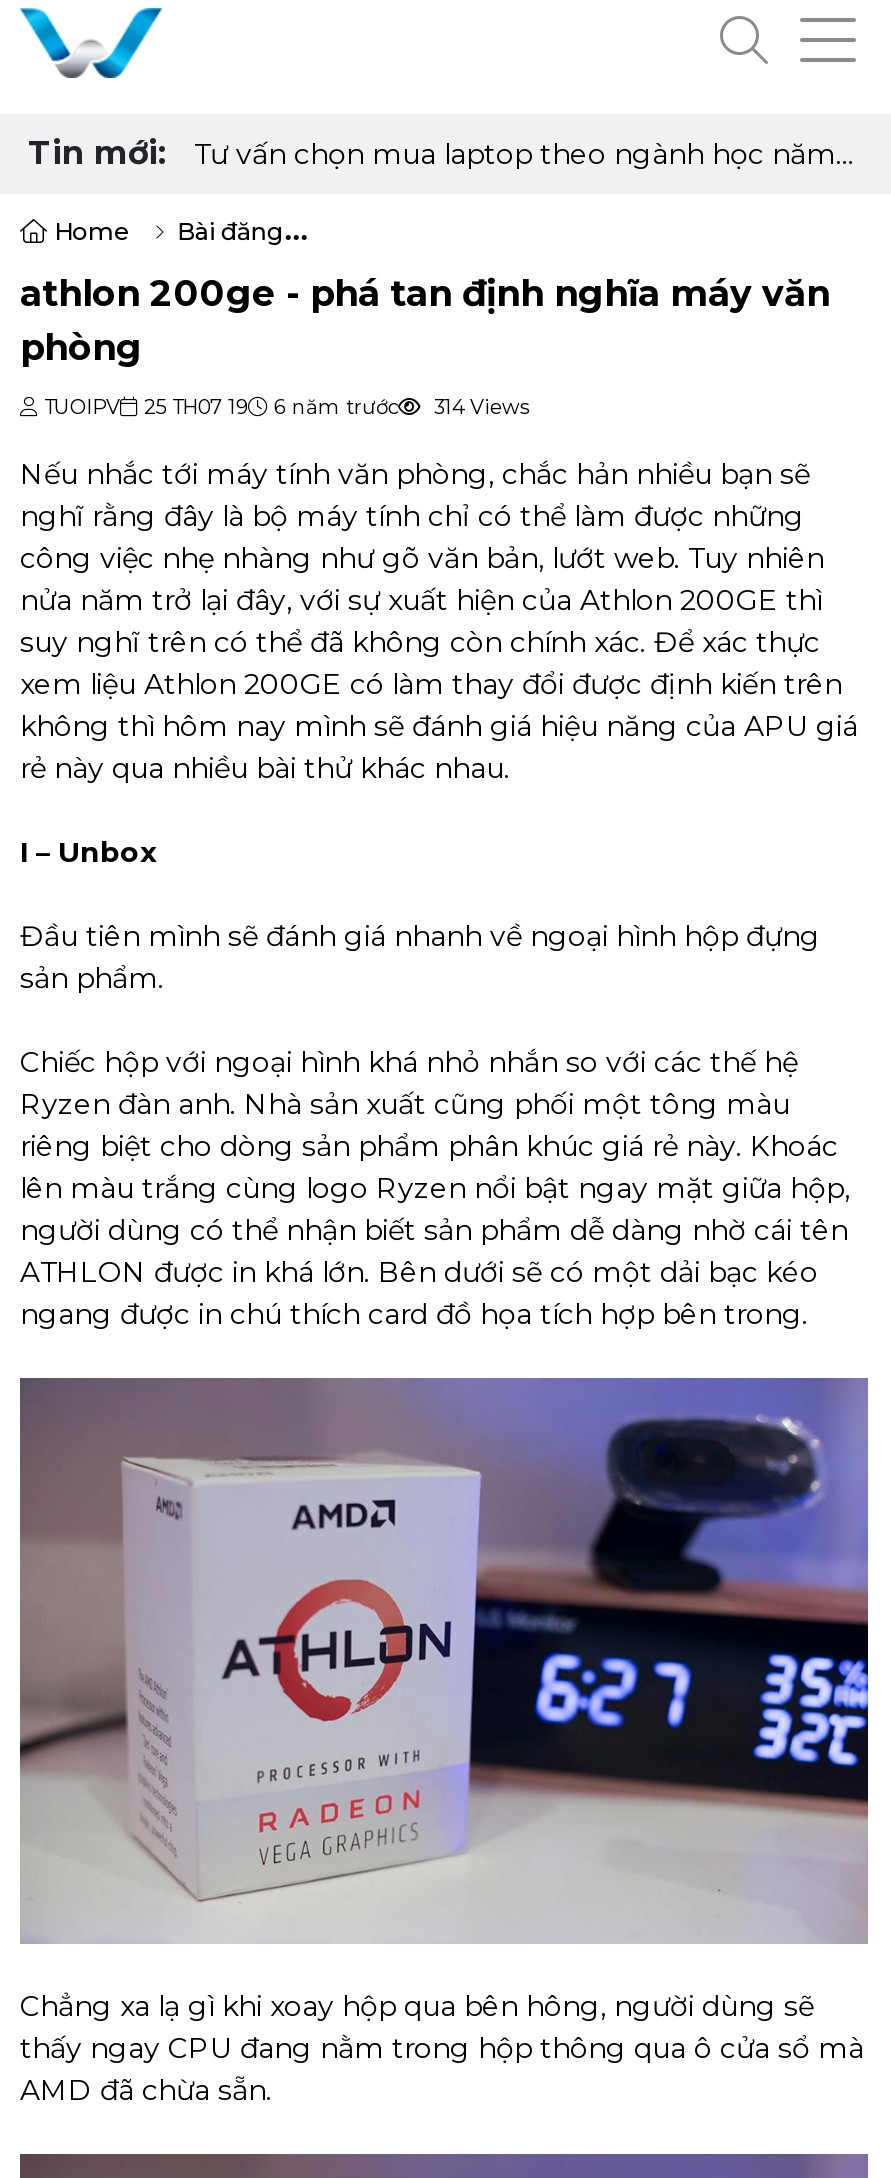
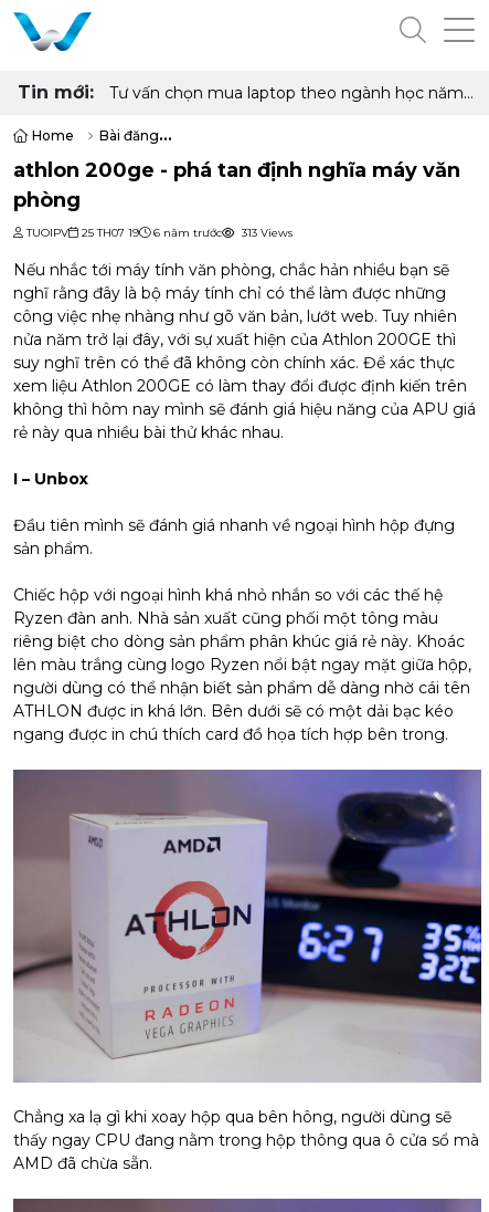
- 314 Views
+ 313 Views
